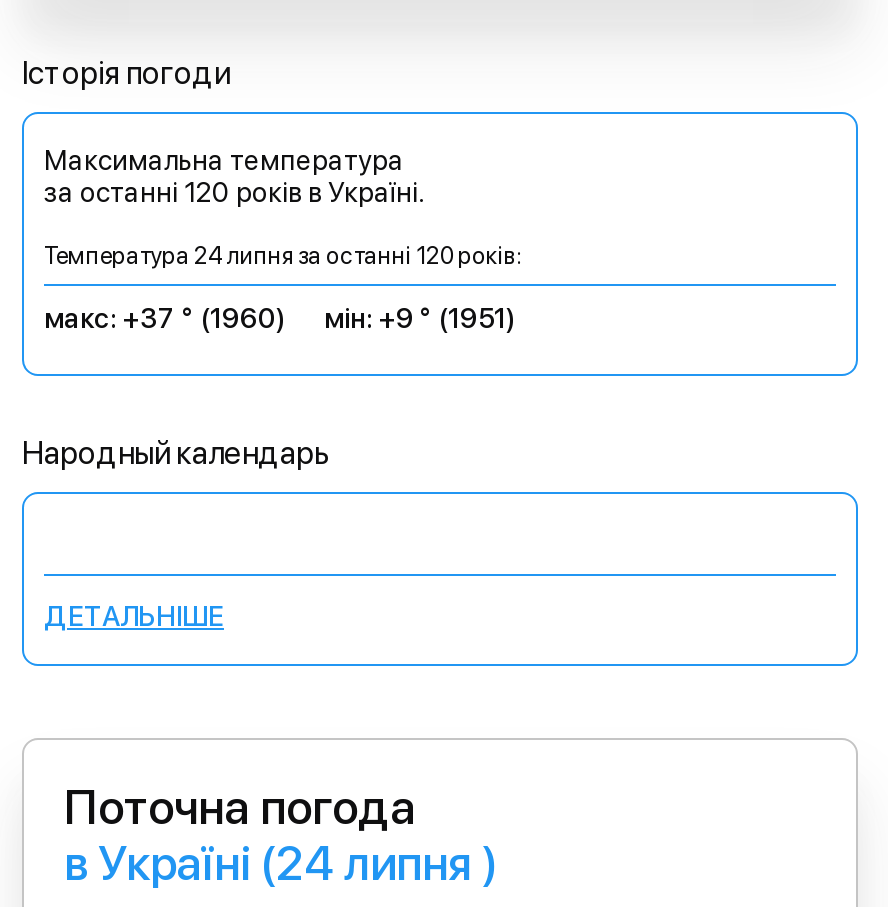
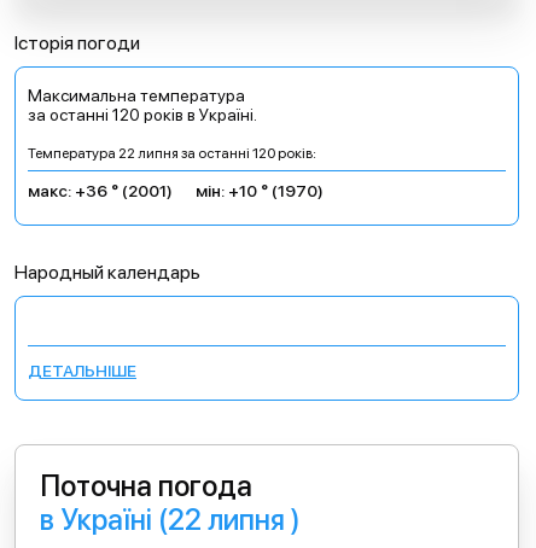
- Температура 24 липня за останні 120 років:
+ Температура 22 липня за останні 120 років:

- макс: +37 ° (1960)
+ макс: +36 ° (2001)

- мін: +9 ° (1951)
+ мін: +10 ° (1970)

- в Україні (24 липня )
+ в Україні (22 липня )
